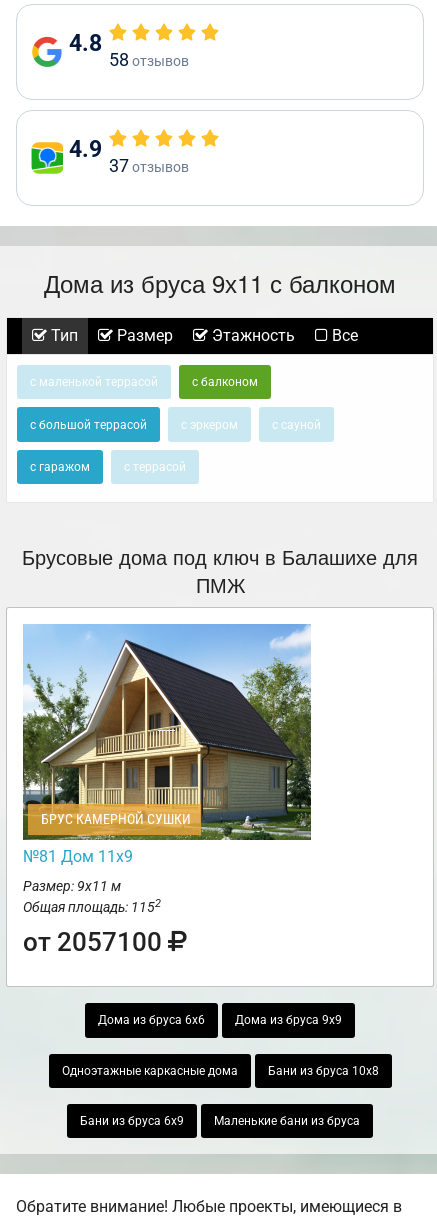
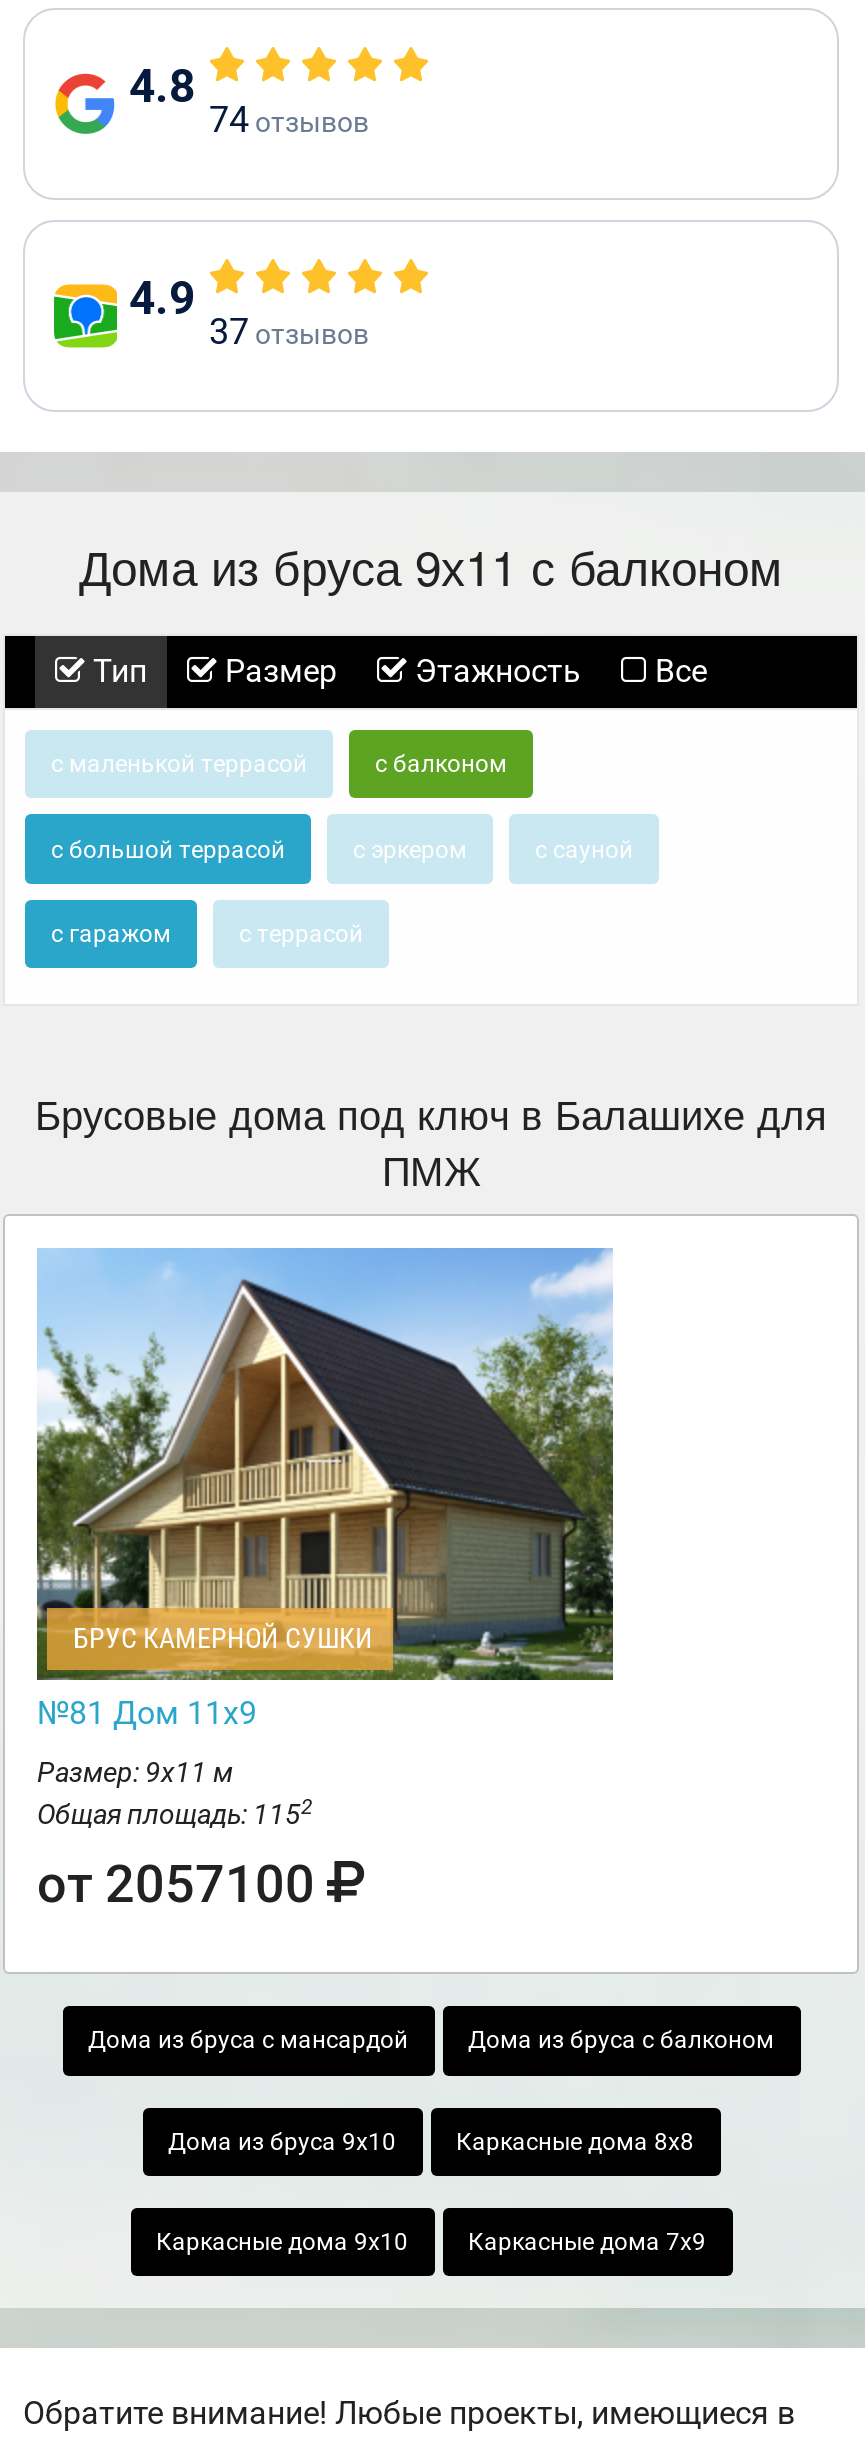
- 58отзывов
+ 74отзывов

- Дома из бруса 6х6
- Дома из бруса 9х9
+ Дома из бруса с мансардой
+ Дома из бруса с балконом

- Одноэтажные каркасные дома
- Бани из бруса 10х8
+ Дома из бруса 9х10
+ Каркасные дома 8х8

- Бани из бруса 6х9
- Маленькие бани из бруса
+ Каркасные дома 9х10
+ Каркасные дома 7х9
